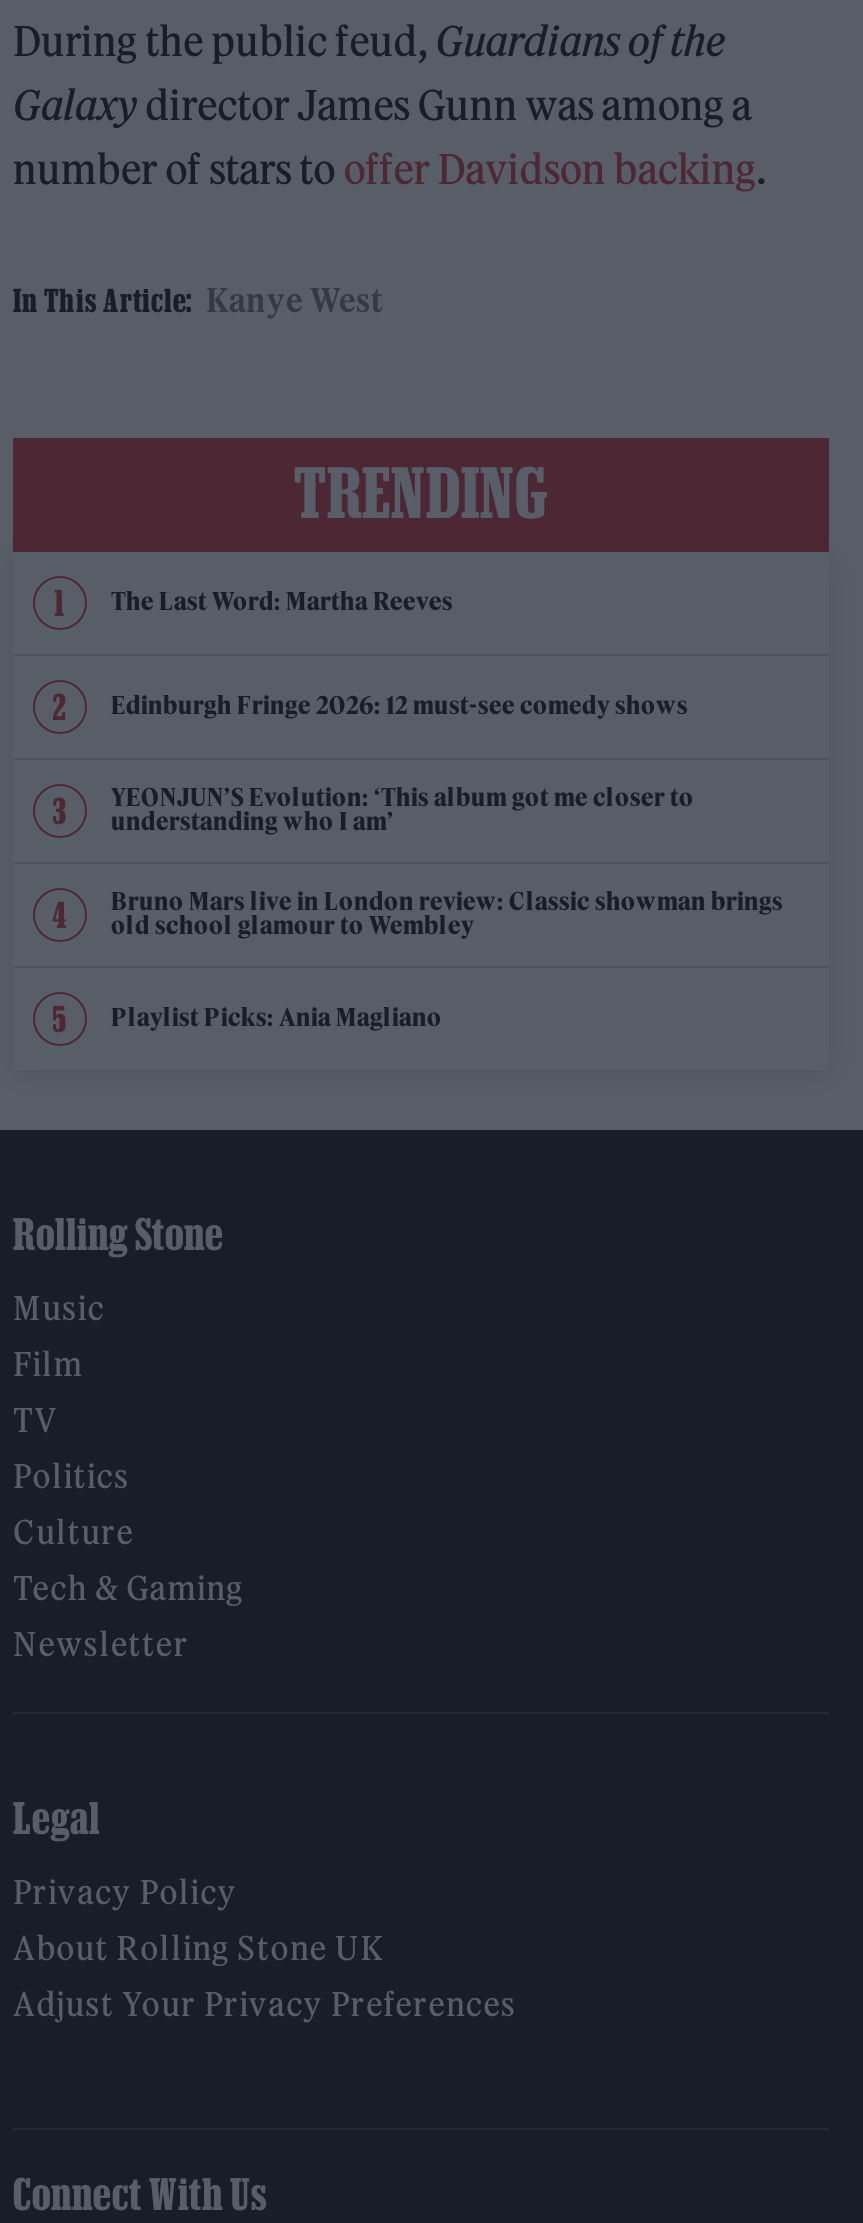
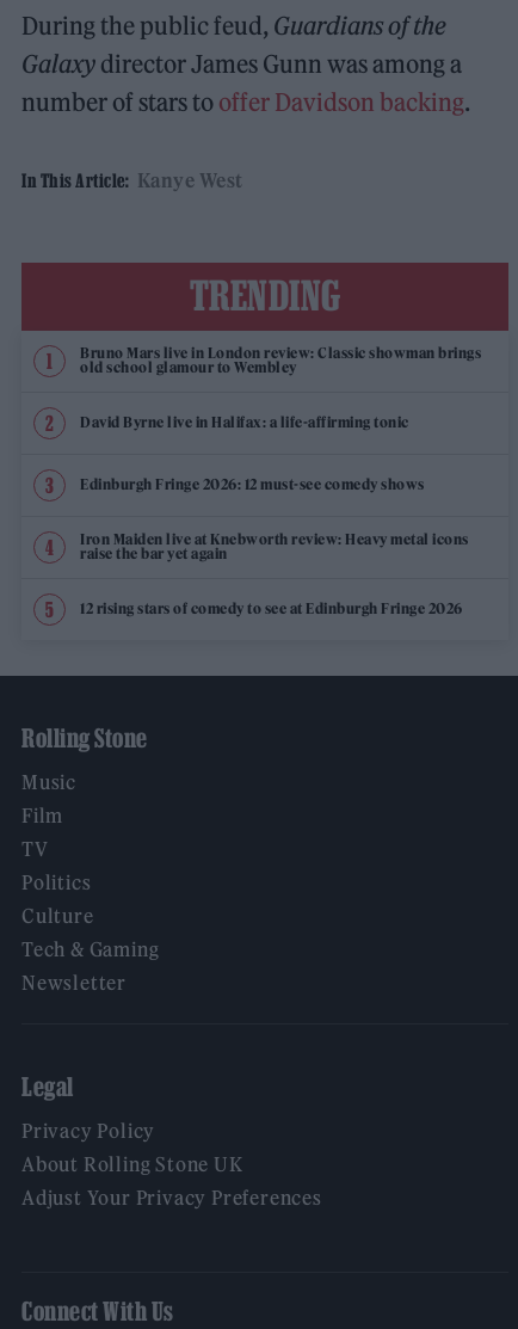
- The Last Word: Martha Reeves
- YEONJUN’S Evolution: ‘This album got me closer to
- understanding who I am’

moved down: Edinburgh Fringe 2026: 12 must-see comedy shows

moved up: Bruno Mars live in London review: Classic showman brings | old school glamour to Wembley

- Playlist Picks: Ania Magliano
+ David Byrne live in Halifax: a life-affirming tonic
+ Iron Maiden live at Knebworth review: Heavy metal icons
+ raise the bar yet again
+ 12 rising stars of comedy to see at Edinburgh Fringe 2026
